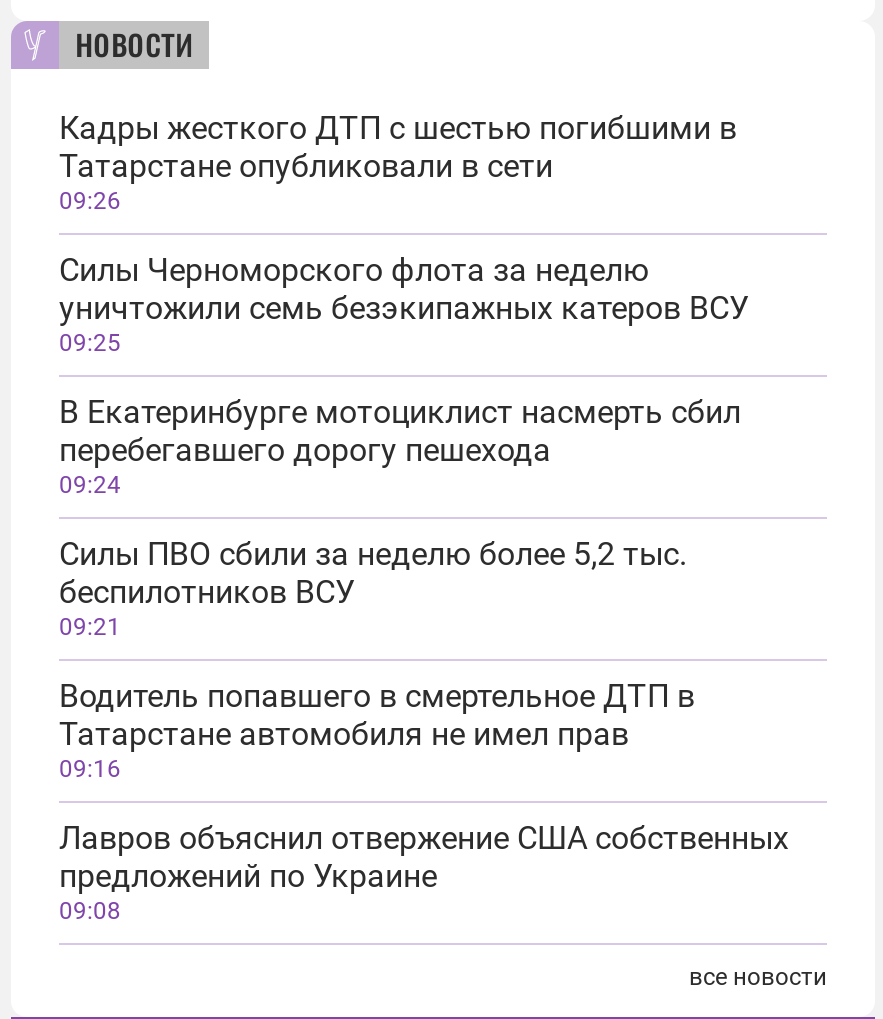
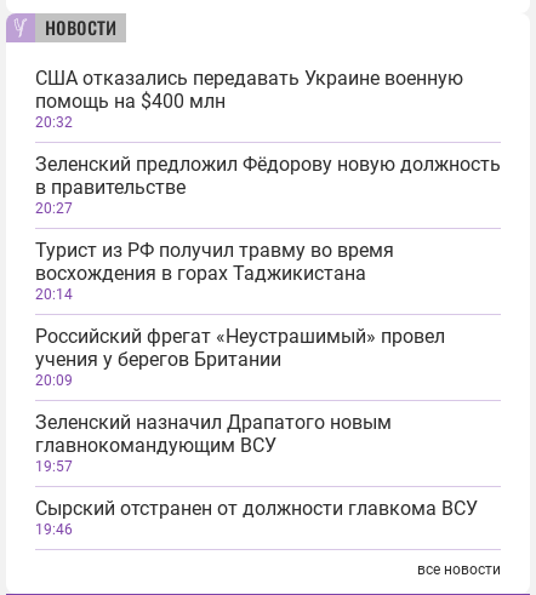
- Кадры жесткого ДТП с шестью погибшими в
- Татарстане опубликовали в сети
- 09:26
+ США отказались передавать Украине военную
+ помощь на $400 млн
+ 20:32

- Силы Черноморского флота за неделю
- уничтожили семь безэкипажных катеров ВСУ
- 09:25
+ Зеленский предложил Фёдорову новую должность
+ в правительстве
+ 20:27

- В Екатеринбурге мотоциклист насмерть сбил
- перебегавшего дорогу пешехода
- 09:24
+ Турист из РФ получил травму во время
+ восхождения в горах Таджикистана
+ 20:14

- Силы ПВО сбили за неделю более 5,2 тыс.
- беспилотников ВСУ
- 09:21
+ Российский фрегат «Неустрашимый» провел
+ учения у берегов Британии
+ 20:09

- Водитель попавшего в смертельное ДТП в
- Татарстане автомобиля не имел прав
- 09:16
+ Зеленский назначил Драпатого новым
+ главнокомандующим ВСУ
+ 19:57

- Лавров объяснил отвержение США собственных
- предложений по Украине
- 09:08
+ Сырский отстранен от должности главкома ВСУ
+ 19:46
